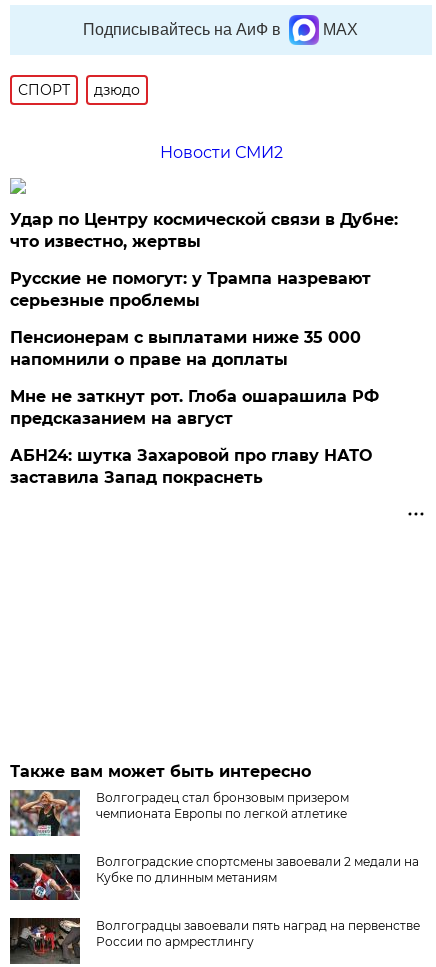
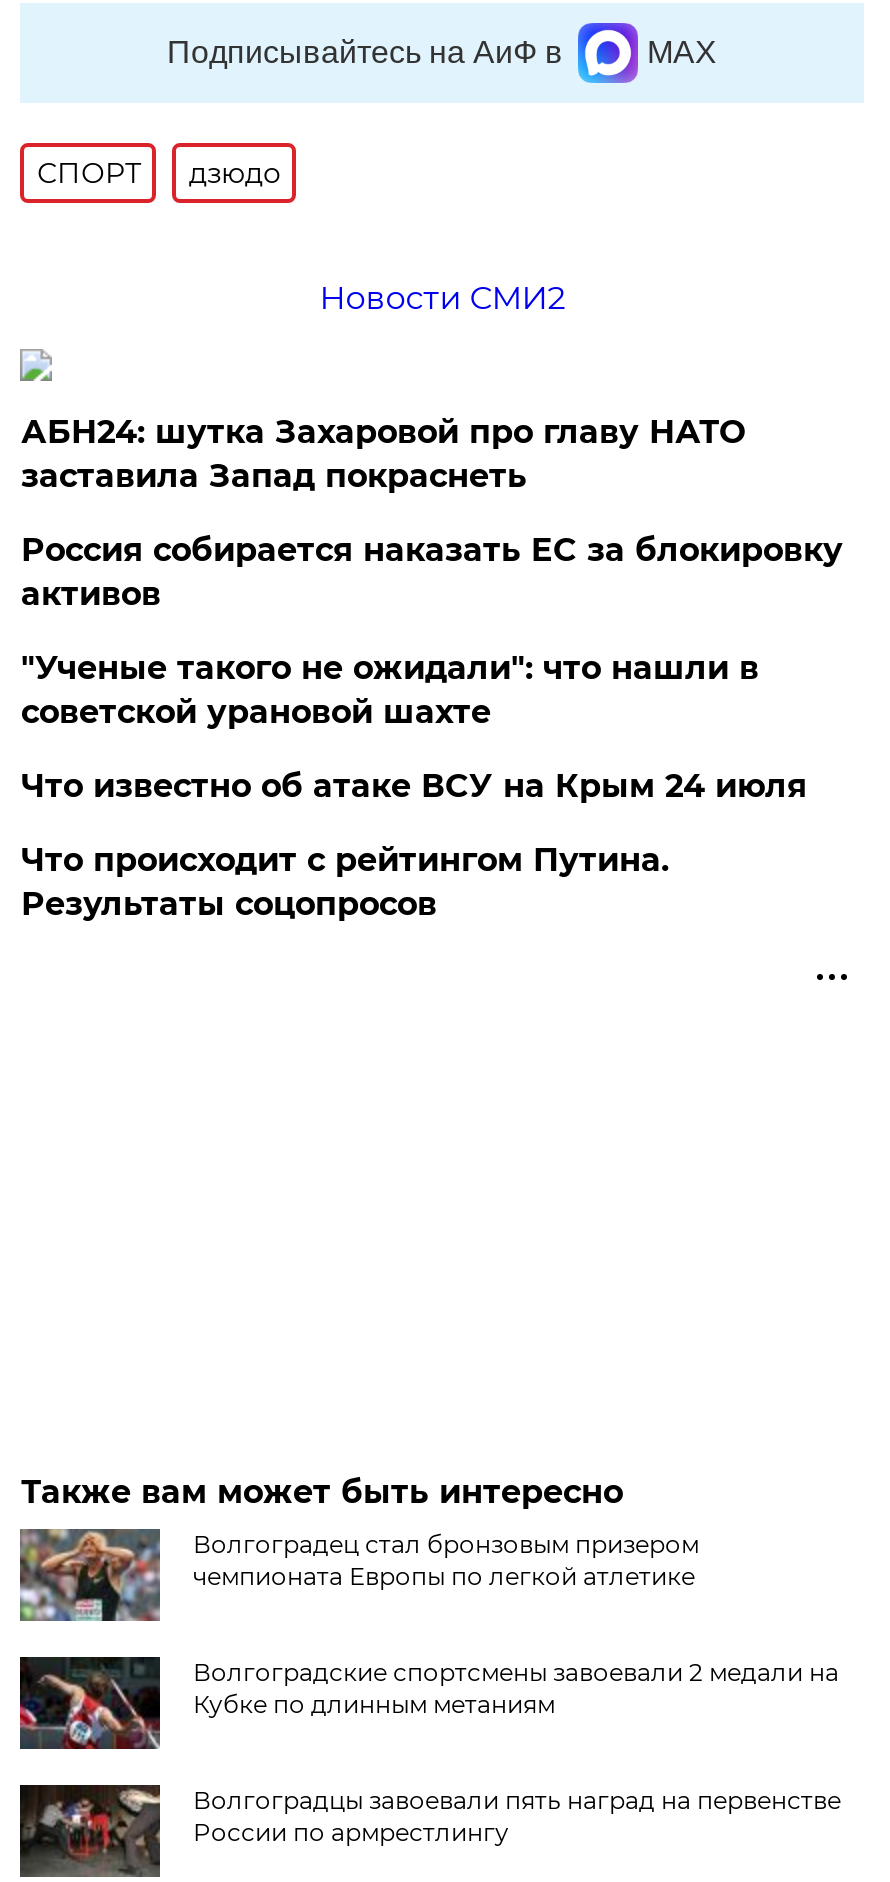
- Удар по Центру космической связи в Дубне:
- что известно, жертвы
- Русские не помогут: у Трампа назревают
- серьезные проблемы
- Пенсионерам с выплатами ниже 35 000
- напомнили о праве на доплаты
- Мне не заткнут рот. Глоба ошарашила РФ
- предсказанием на август

moved up: АБН24: шутка Захаровой про главу НАТО | заставила Запад покраснеть

+ Россия собирается наказать EC за блокировку
+ активов
+ "Ученые такого не ожидали": что нашли в
+ советской урановой шахте
+ Что известно об атаке ВСУ на Крым 24 июля
+ Что происходит с рейтингом Путина.
+ Результаты соцопросов
